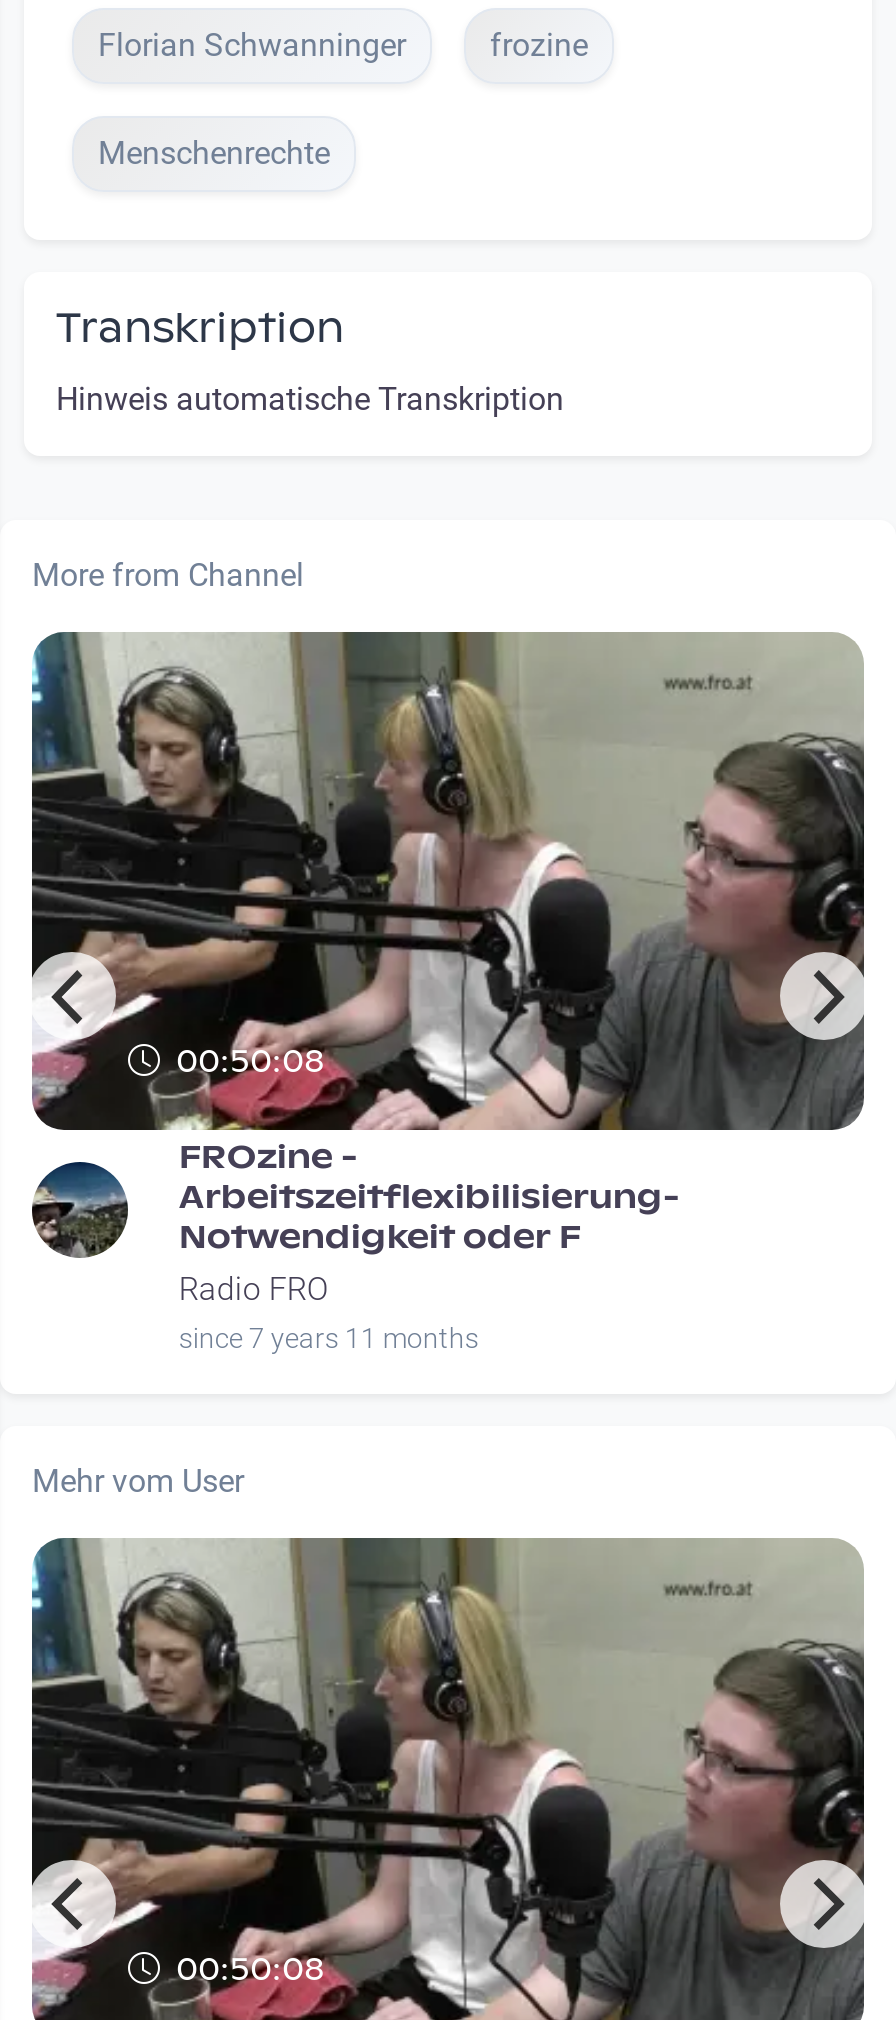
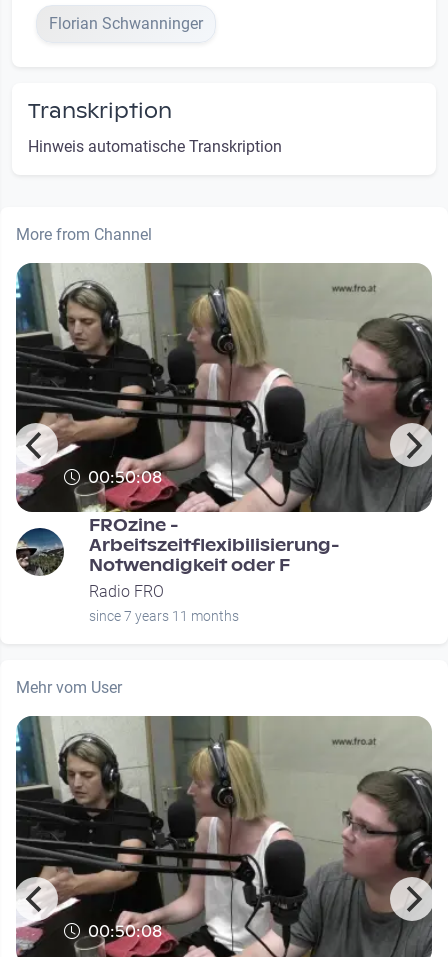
- frozine
- Menschenrechte
